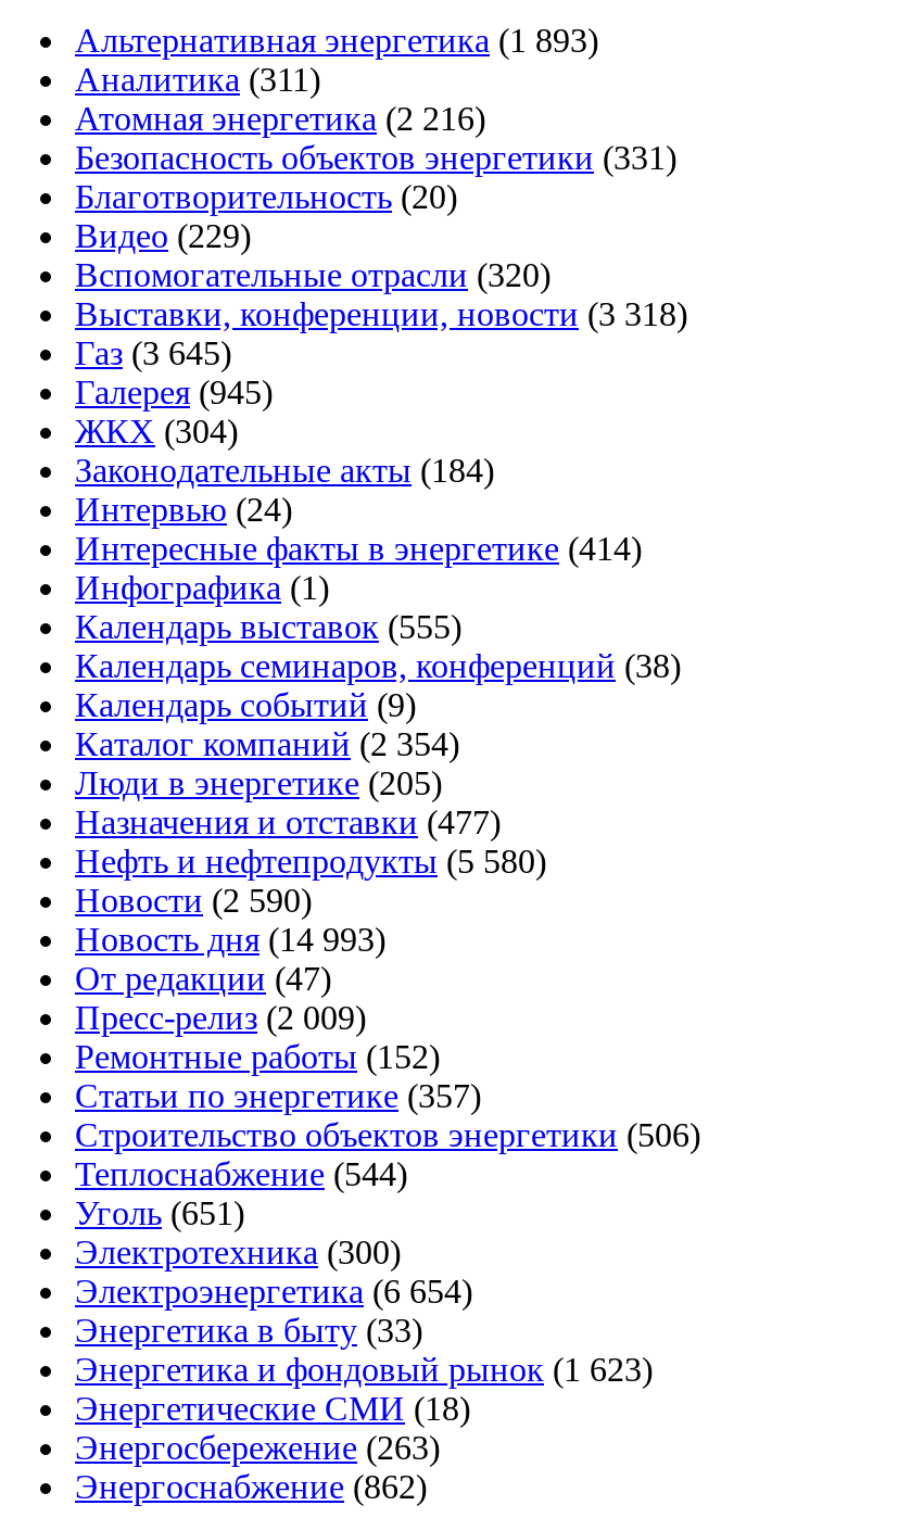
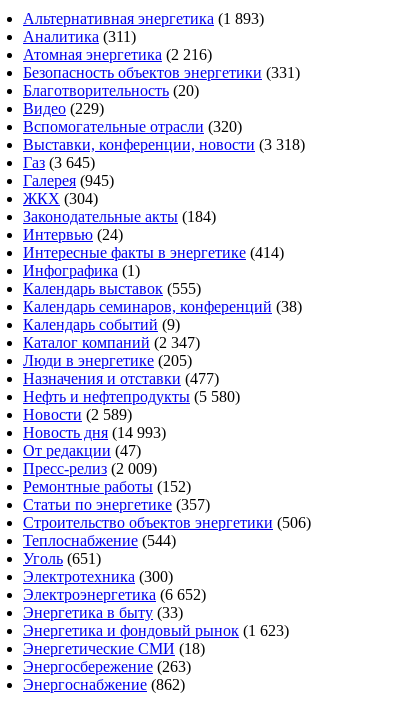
- Каталог компаний (2 354)
+ Каталог компаний (2 347)

- Новости (2 590)
+ Новости (2 589)

- Электроэнергетика (6 654)
+ Электроэнергетика (6 652)
